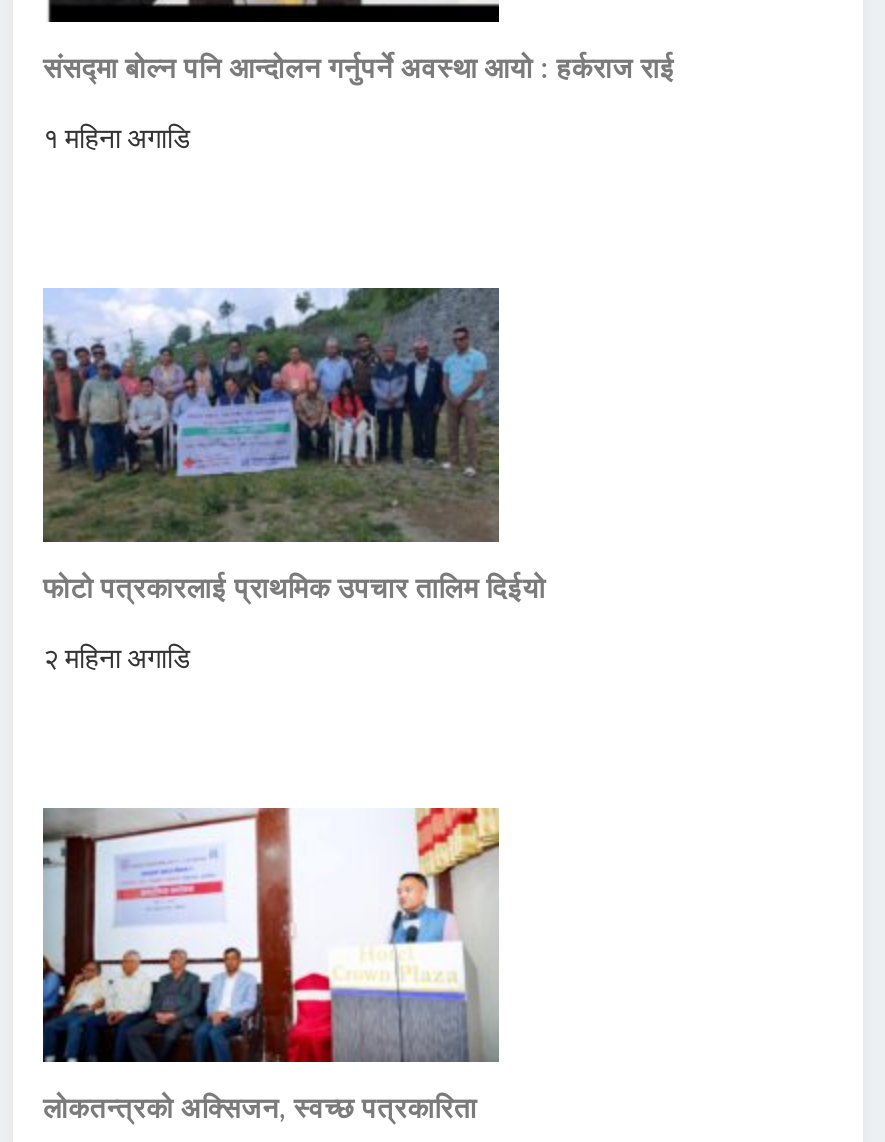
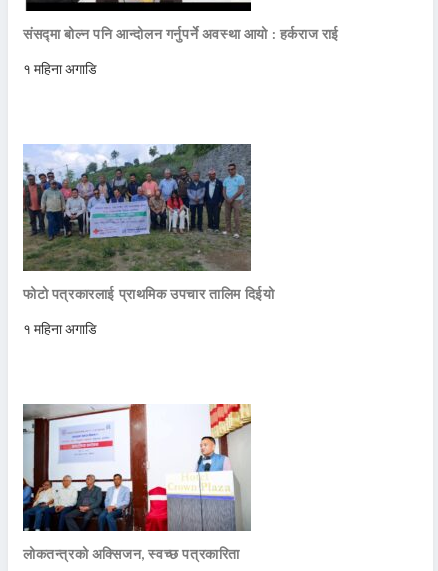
- २ महिना अगाडि
+ १ महिना अगाडि
